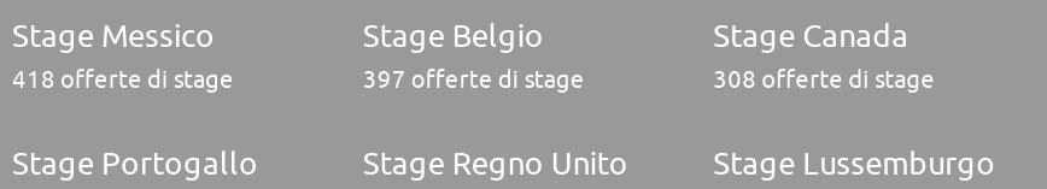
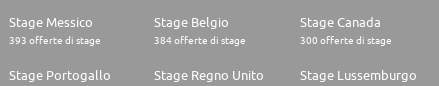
- 418 offerte di stage
+ 393 offerte di stage

- 397 offerte di stage
+ 384 offerte di stage

- 308 offerte di stage
+ 300 offerte di stage
